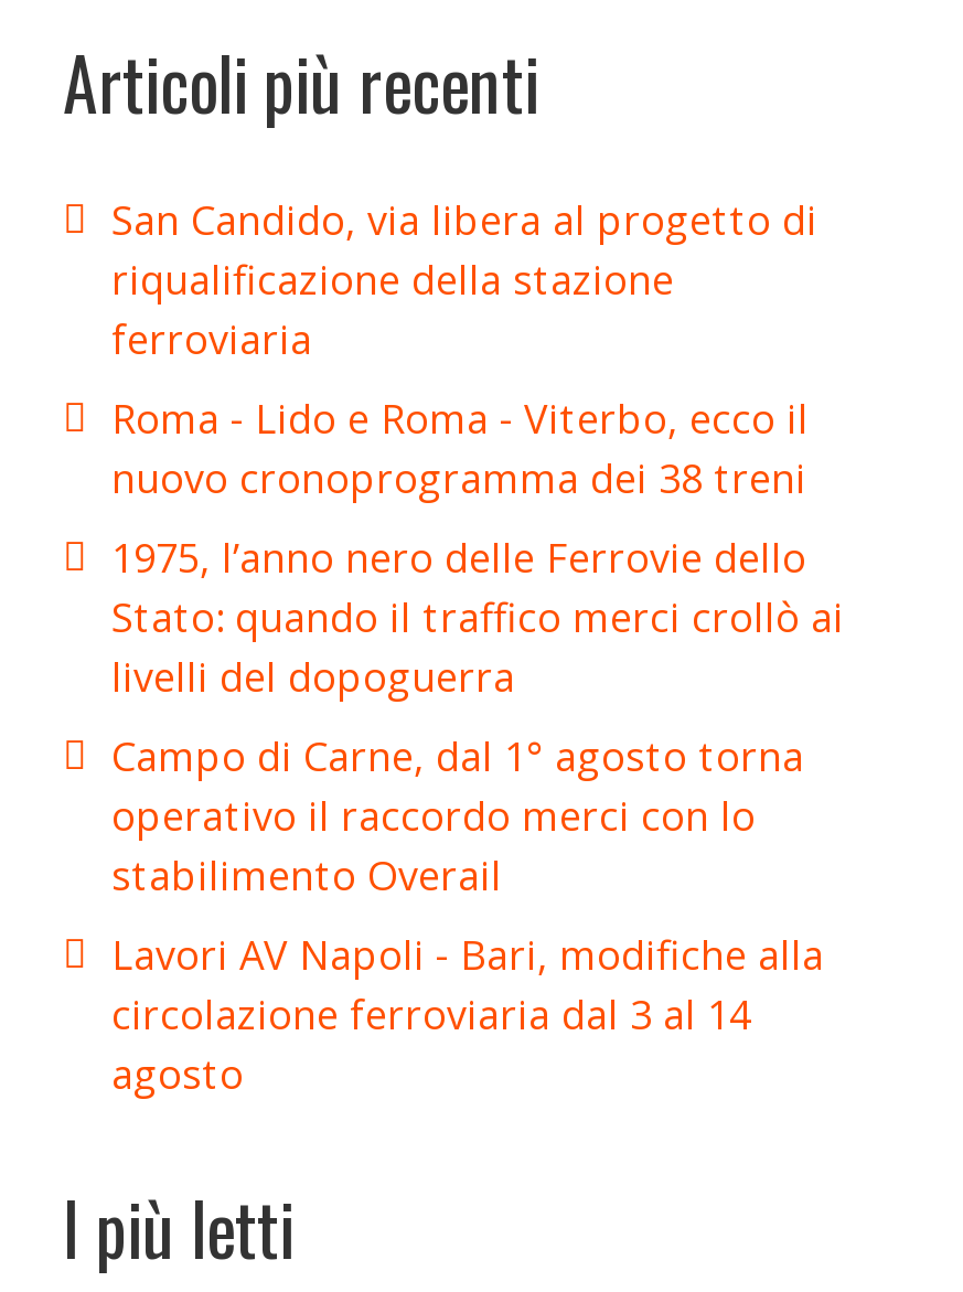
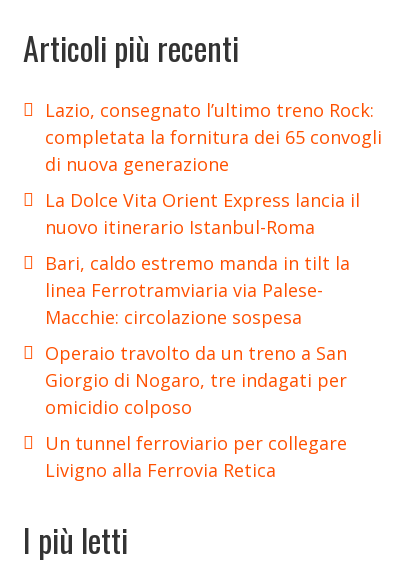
- San Candido, via libera al progetto di
- riqualificazione della stazione
- ferroviaria
+ Lazio, consegnato l’ultimo treno Rock:
+ completata la fornitura dei 65 convogli
+ di nuova generazione

- Roma - Lido e Roma - Viterbo, ecco il
- nuovo cronoprogramma dei 38 treni
+ La Dolce Vita Orient Express lancia il
+ nuovo itinerario Istanbul-Roma

- 1975, l’anno nero delle Ferrovie dello
- Stato: quando il traffico merci crollò ai
- livelli del dopoguerra
+ Bari, caldo estremo manda in tilt la
+ linea Ferrotramviaria via Palese-
+ Macchie: circolazione sospesa

- Campo di Carne, dal 1° agosto torna
- operativo il raccordo merci con lo
- stabilimento Overail
+ Operaio travolto da un treno a San
+ Giorgio di Nogaro, tre indagati per
+ omicidio colposo

- Lavori AV Napoli - Bari, modifiche alla
- circolazione ferroviaria dal 3 al 14
- agosto
+ Un tunnel ferroviario per collegare
+ Livigno alla Ferrovia Retica
